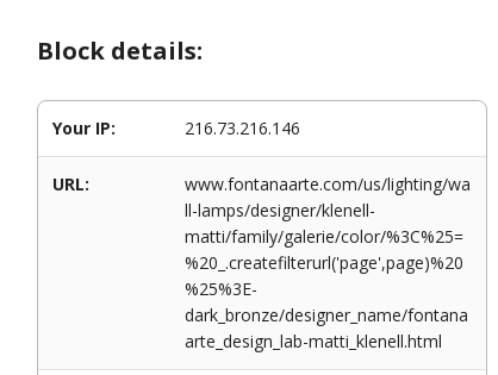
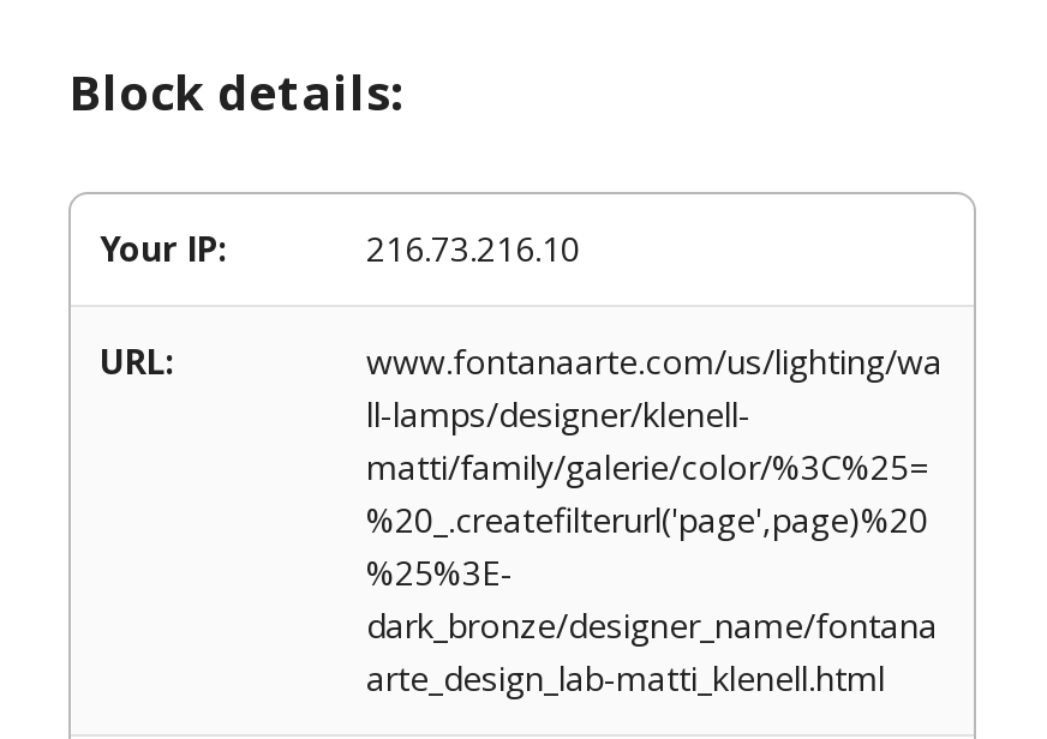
- 216.73.216.146
+ 216.73.216.10
